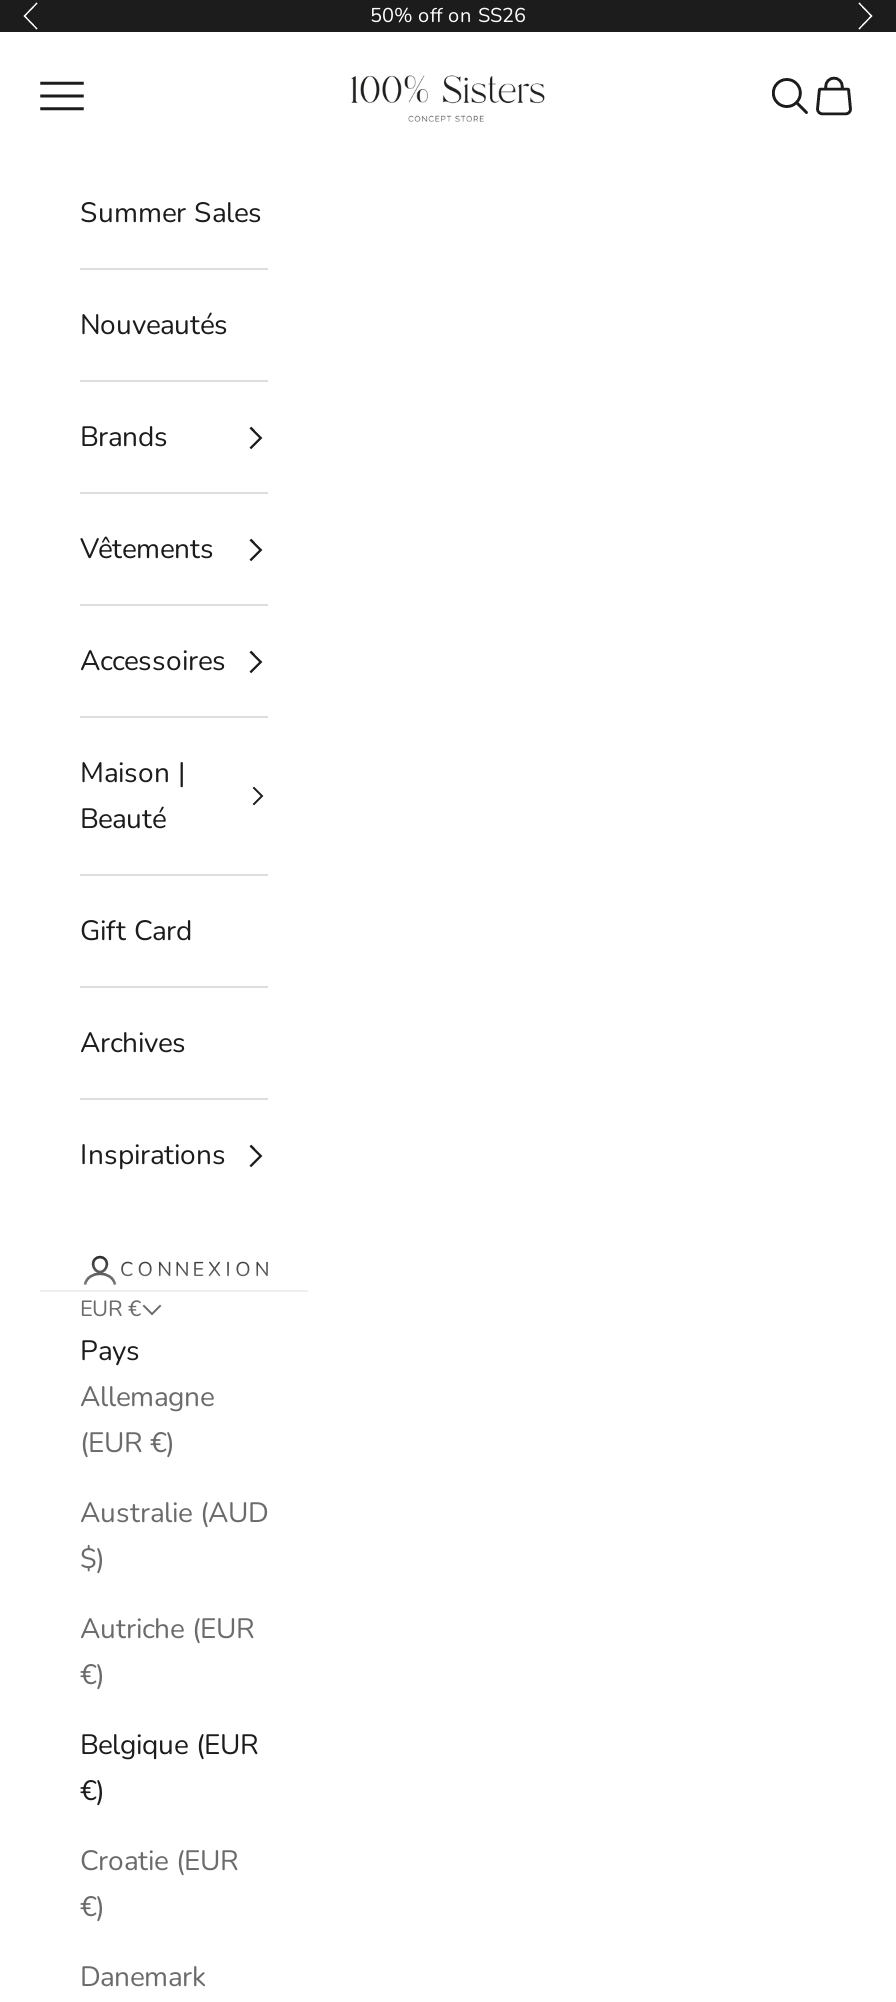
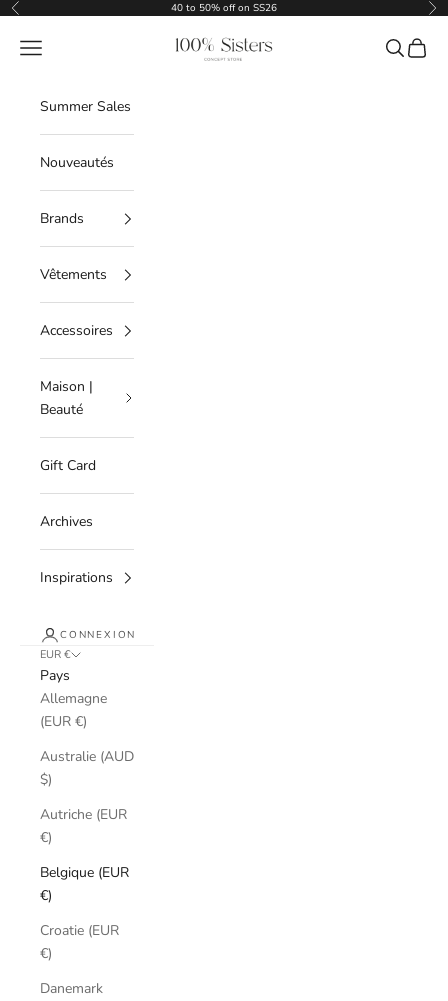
- 50% off on SS26
+ 40 to 50% off on SS26
